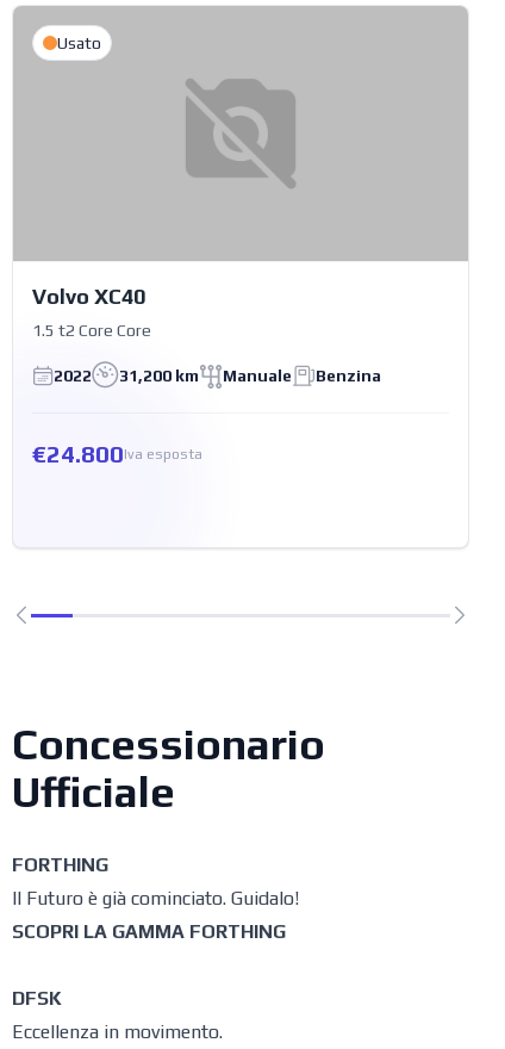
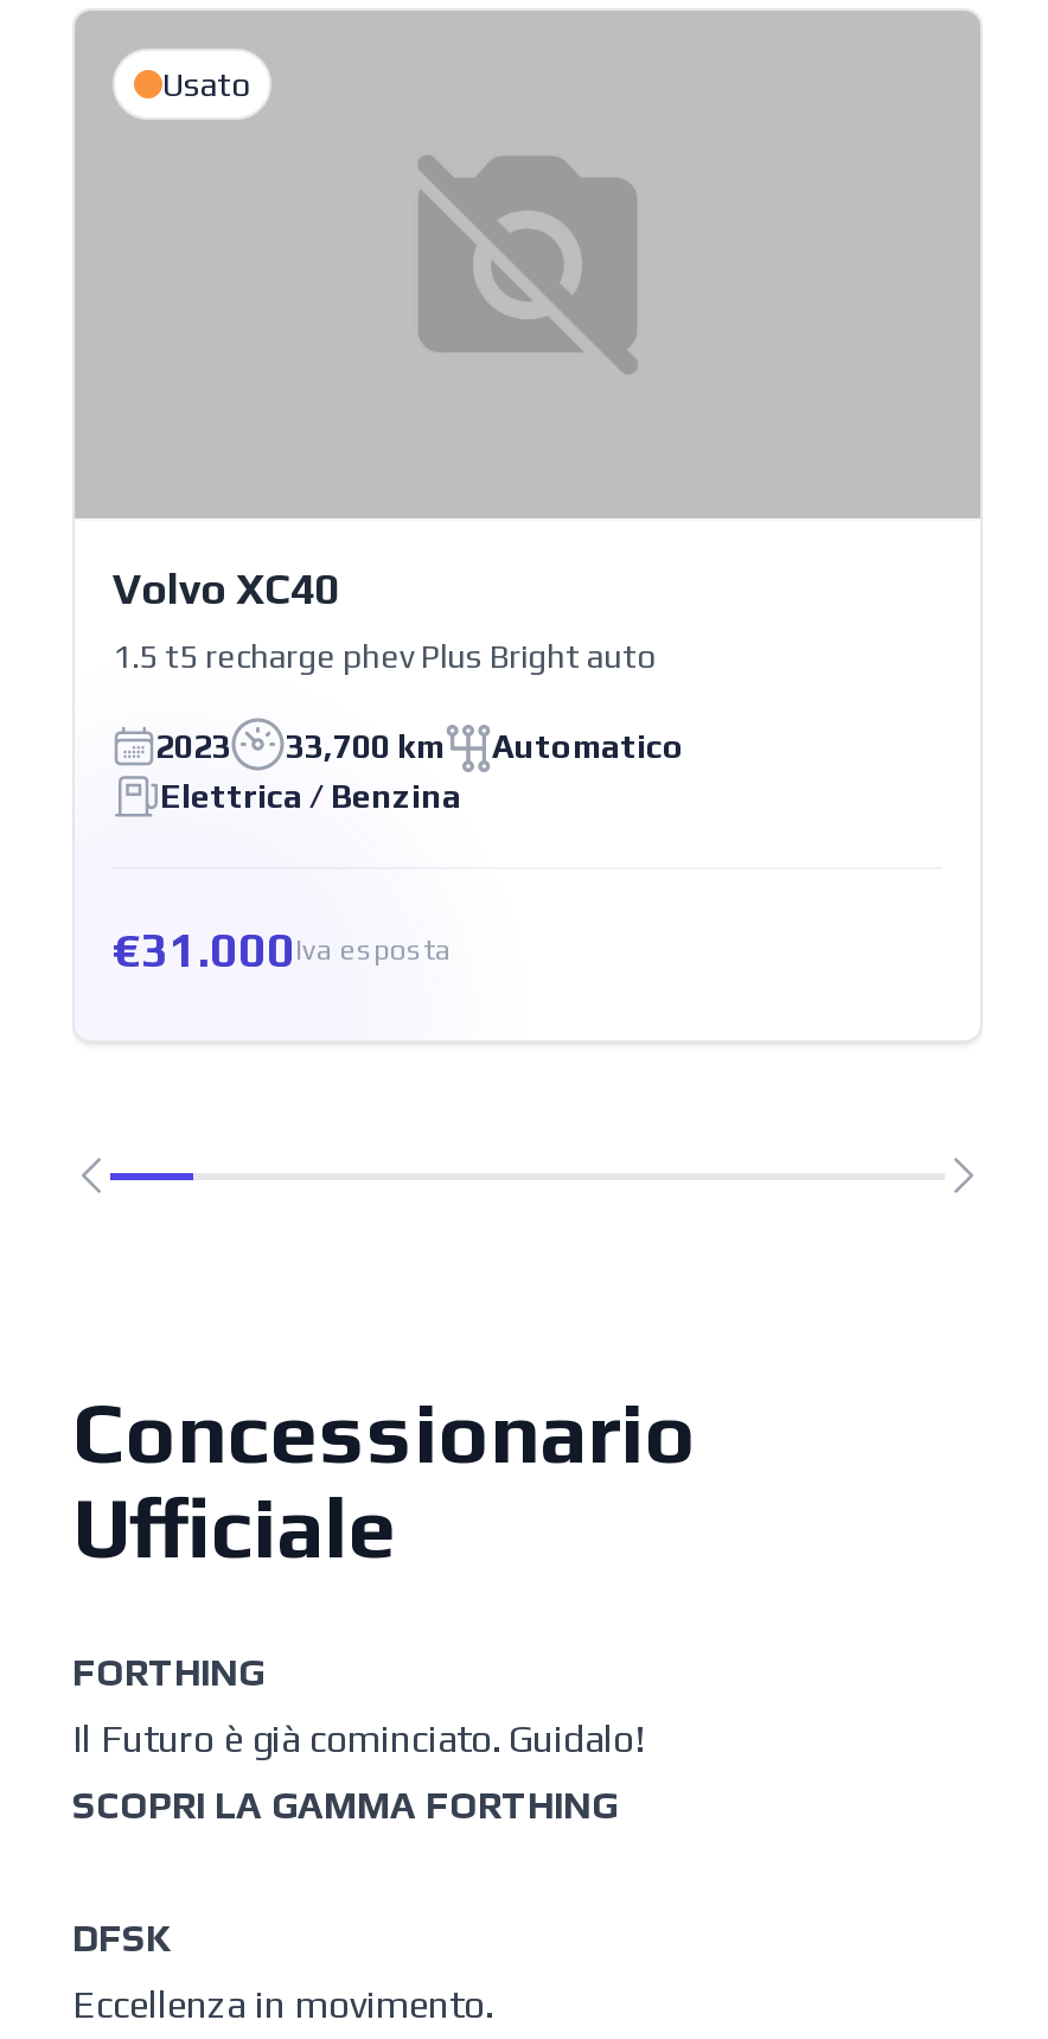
- 1.5 t2 Core Core
+ 1.5 t5 recharge phev Plus Bright auto

- 2022
- 31,200 km
- Manuale
- Benzina
+ 2023
+ 33,700 km
+ Automatico
+ Elettrica / Benzina

- €24.800Iva esposta
+ €31.000Iva esposta
